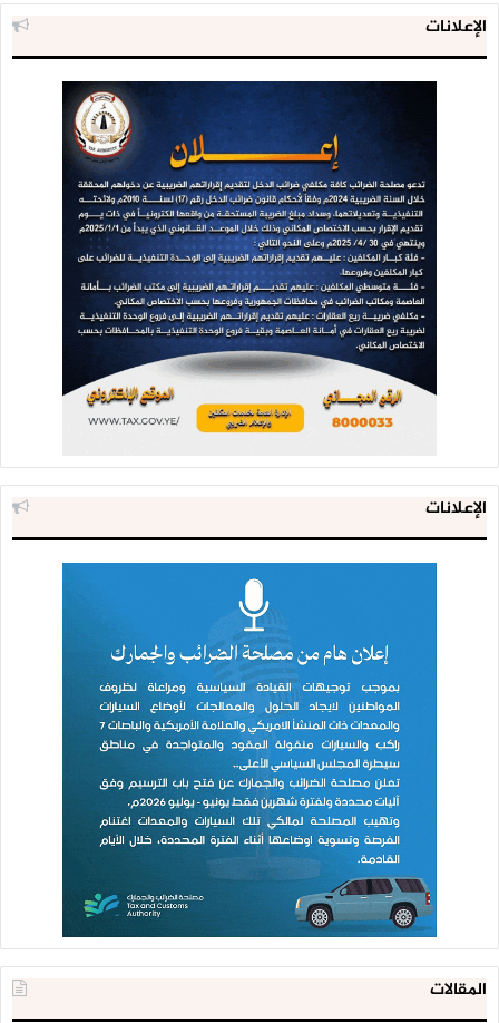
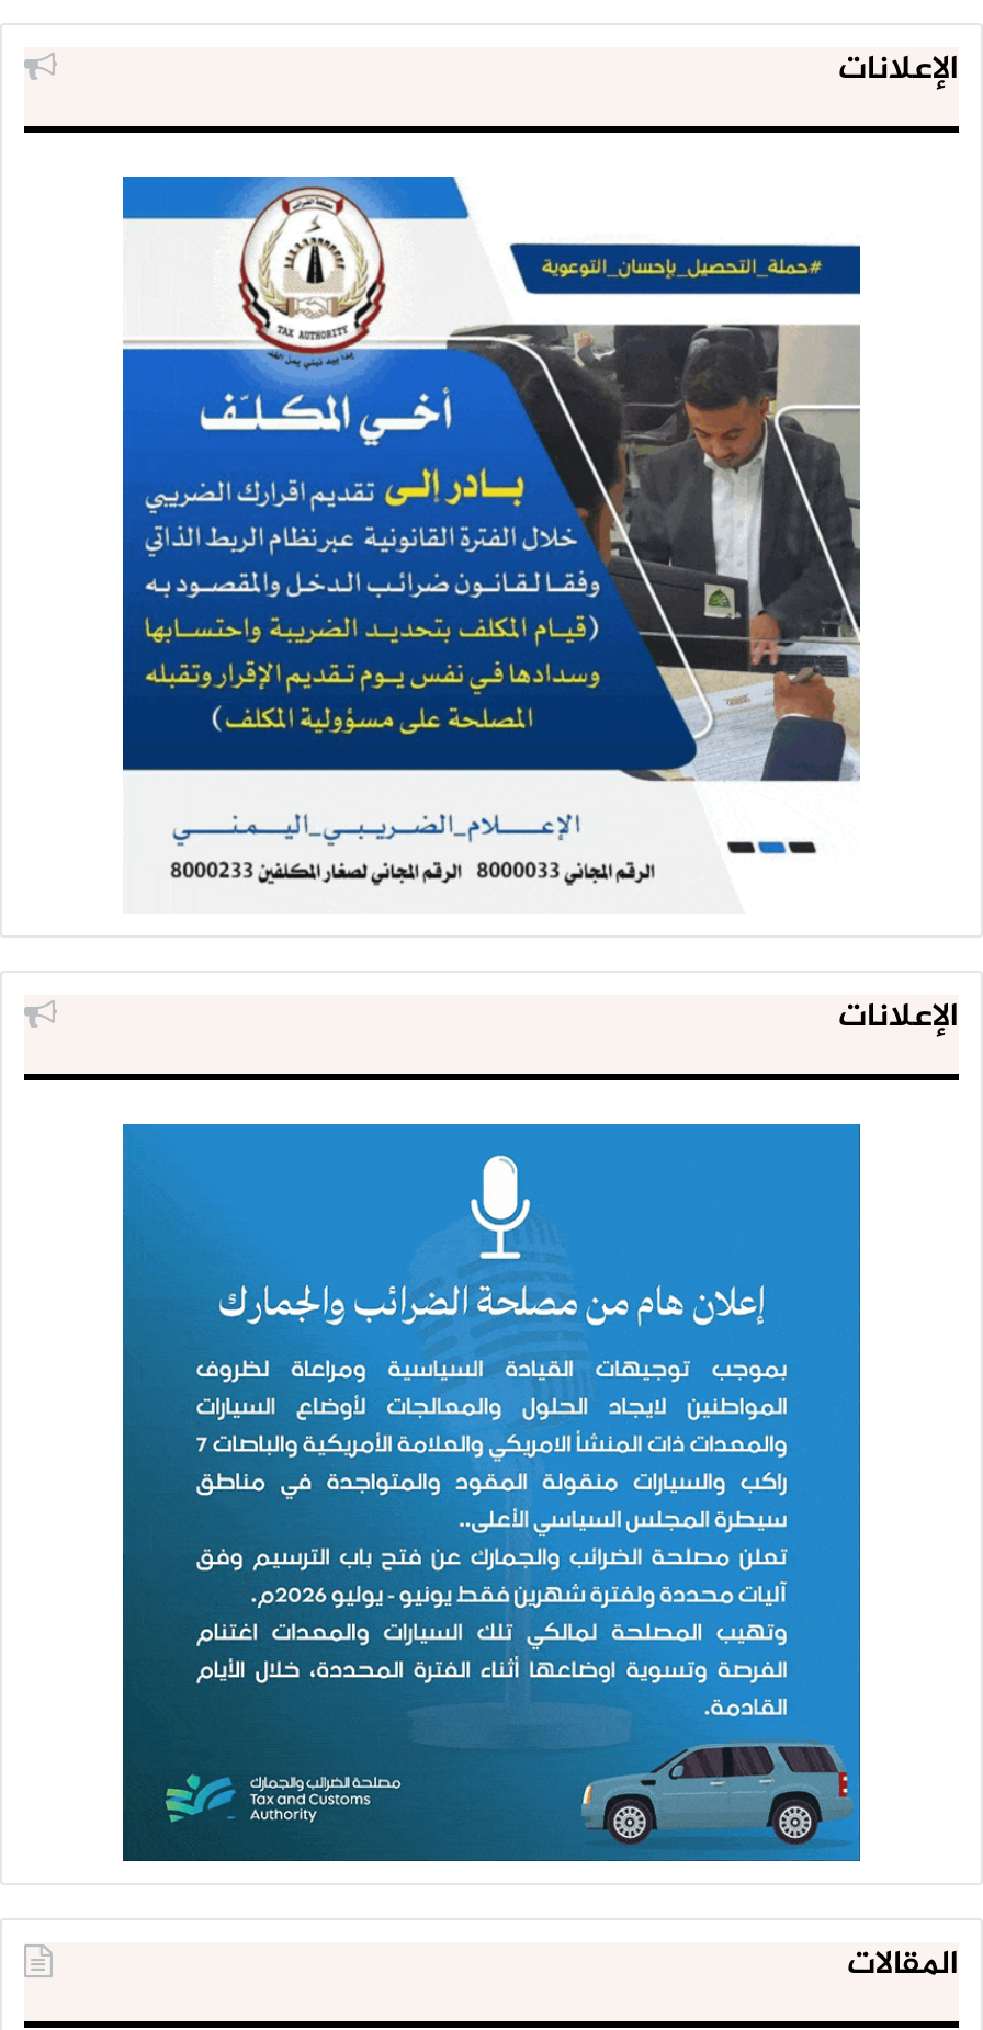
- [image]
+ [image]
